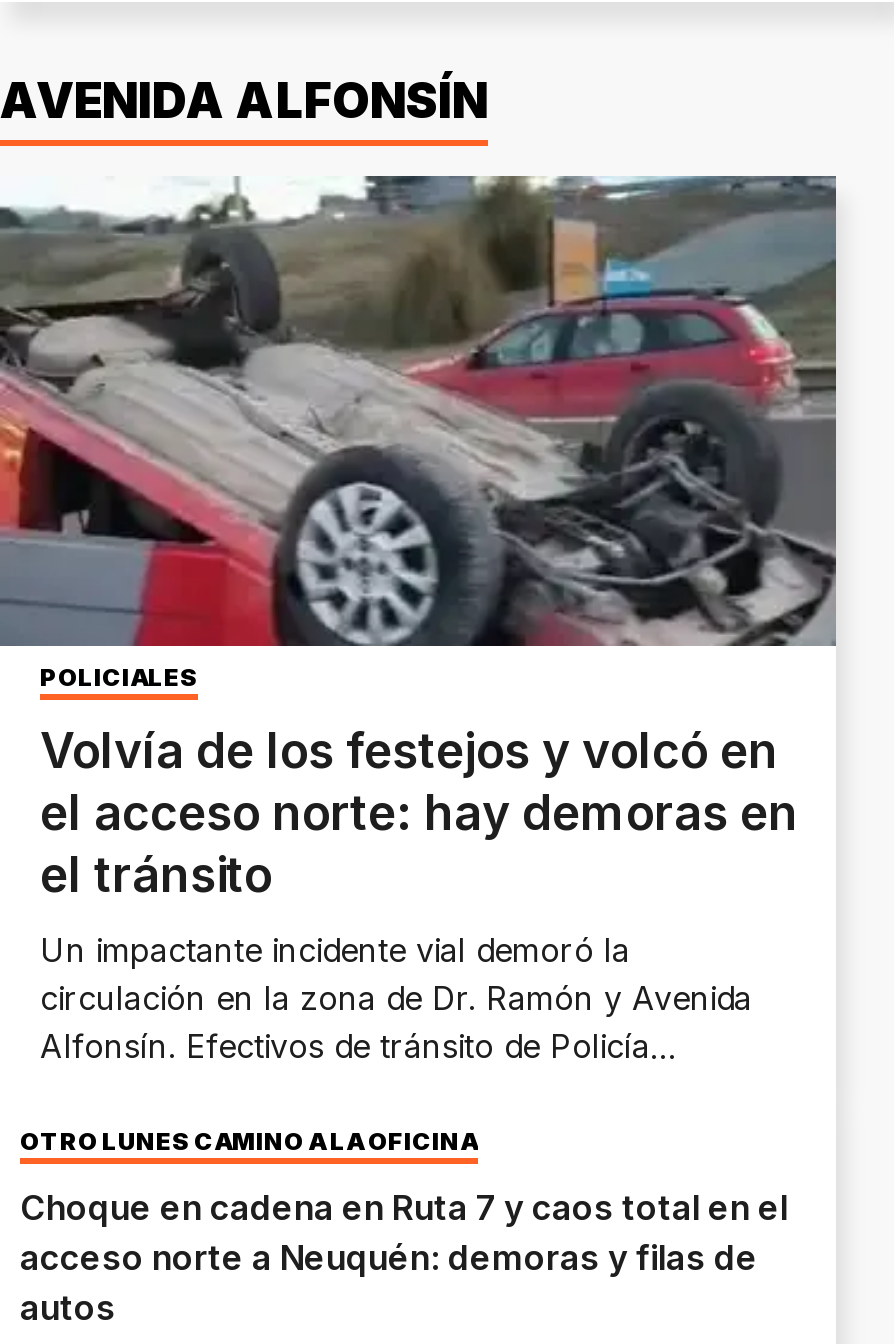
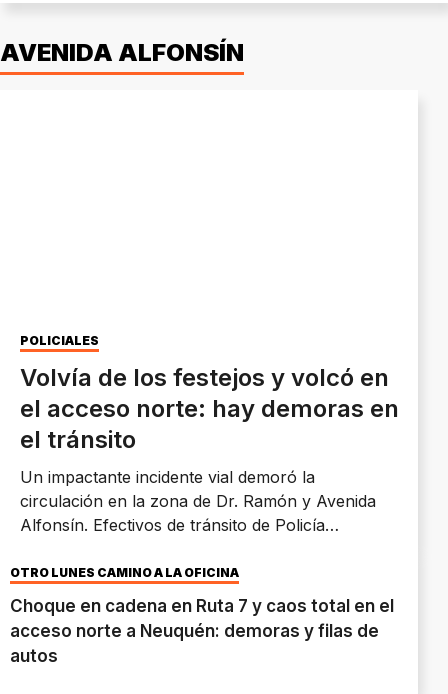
- [image]
